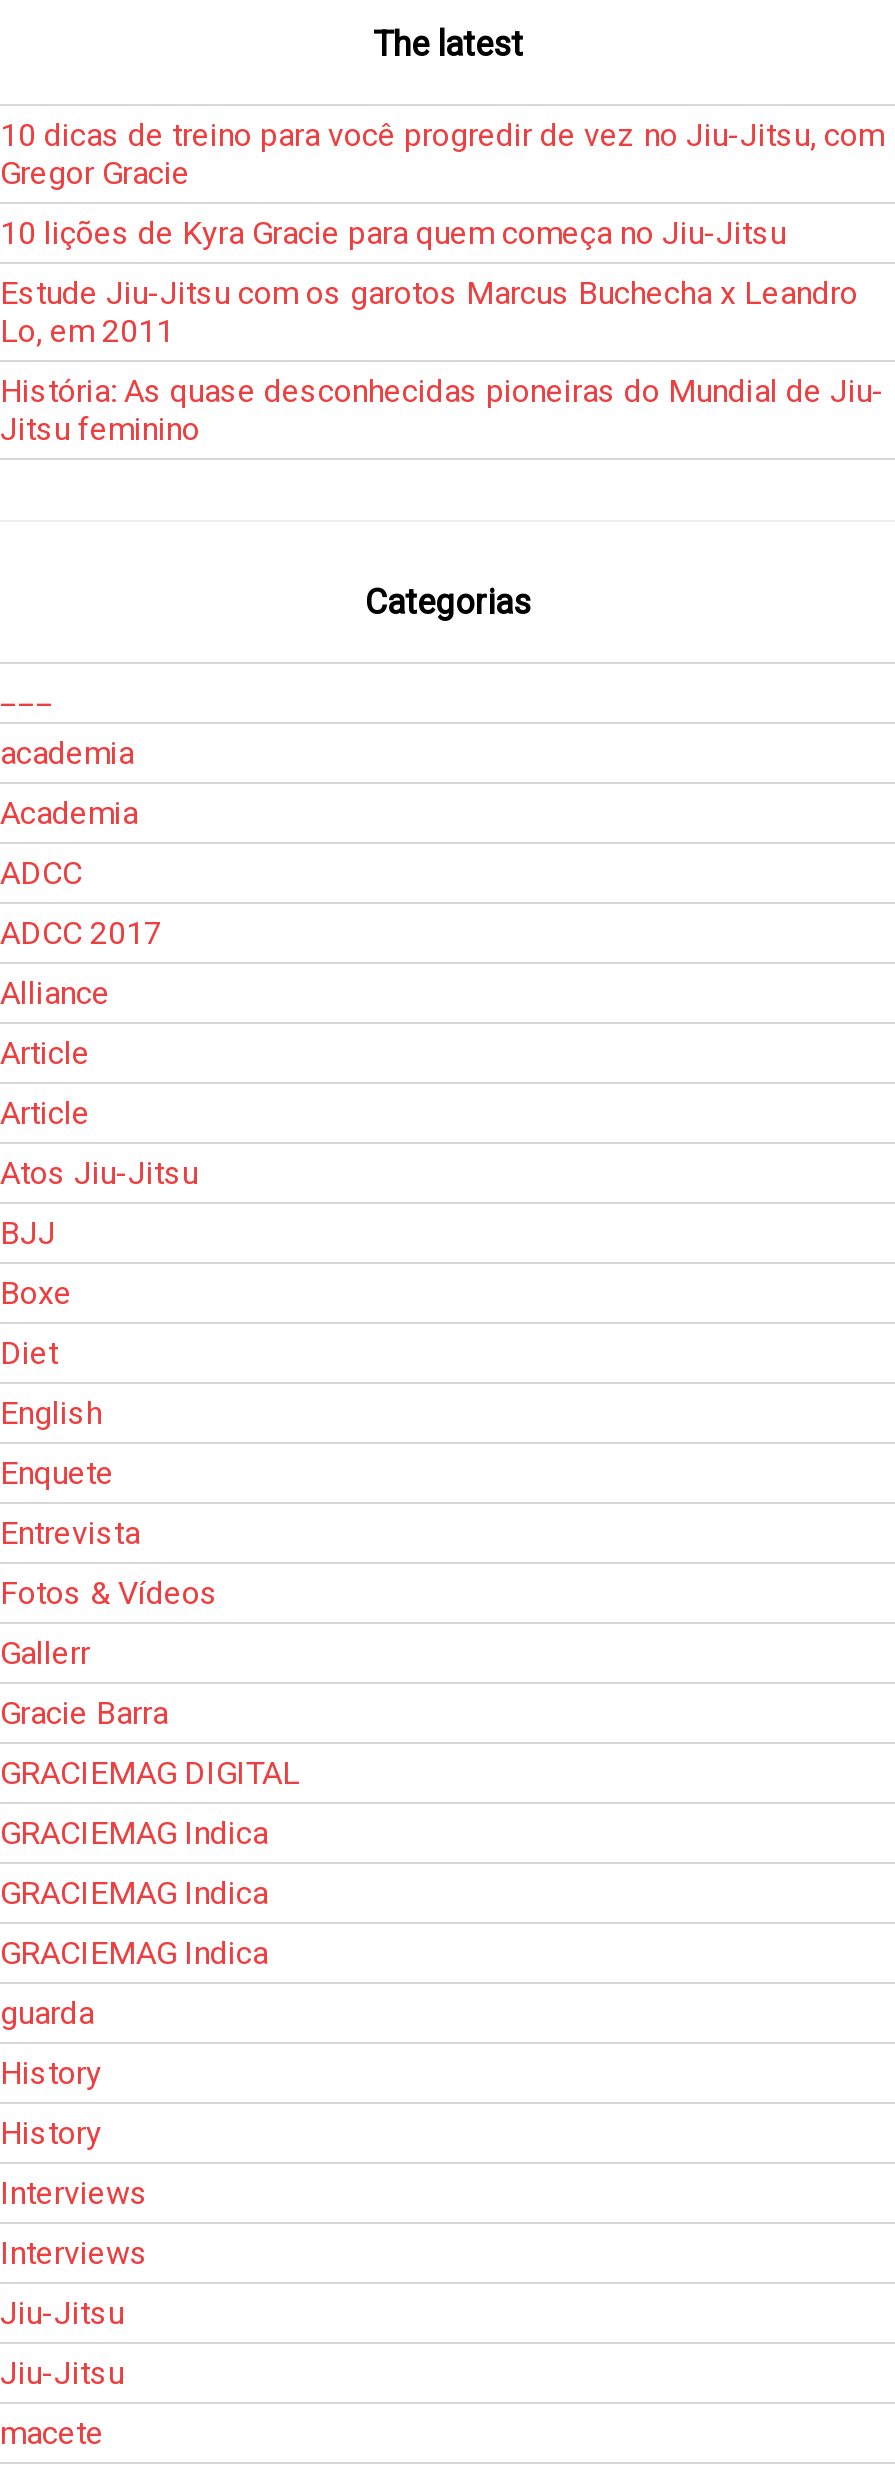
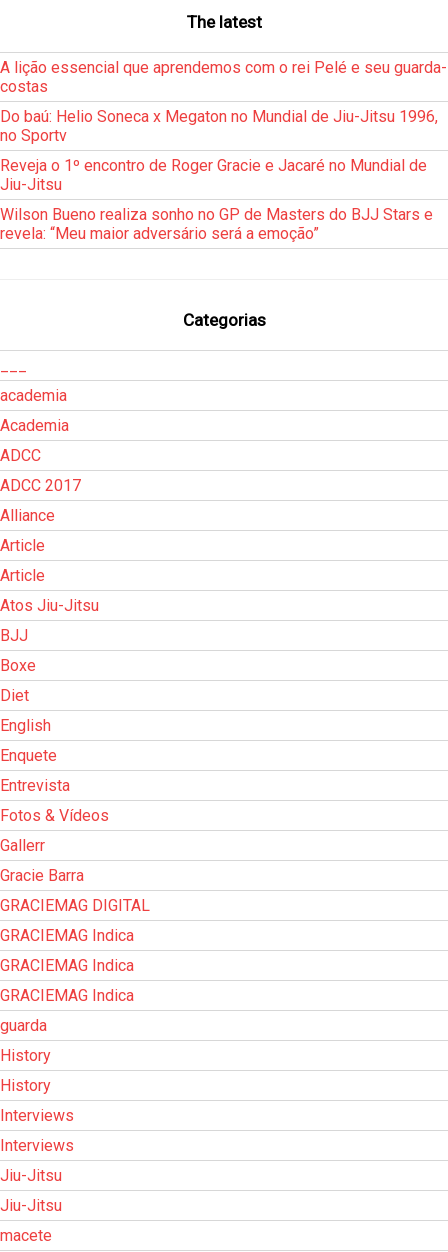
- 10 dicas de treino para você progredir de vez no Jiu-Jitsu, com
- Gregor Gracie
+ A lição essencial que aprendemos com o rei Pelé e seu guarda-
+ costas

- 10 lições de Kyra Gracie para quem começa no Jiu-Jitsu
+ Do baú: Helio Soneca x Megaton no Mundial de Jiu-Jitsu 1996,
+ no Sportv

- Estude Jiu-Jitsu com os garotos Marcus Buchecha x Leandro
- Lo, em 2011
+ Reveja o 1º encontro de Roger Gracie e Jacaré no Mundial de
+ Jiu-Jitsu

- História: As quase desconhecidas pioneiras do Mundial de Jiu-
- Jitsu feminino
+ Wilson Bueno realiza sonho no GP de Masters do BJJ Stars e
+ revela: “Meu maior adversário será a emoção”
